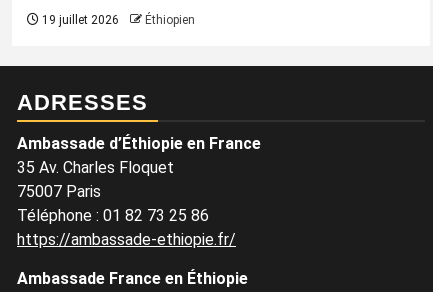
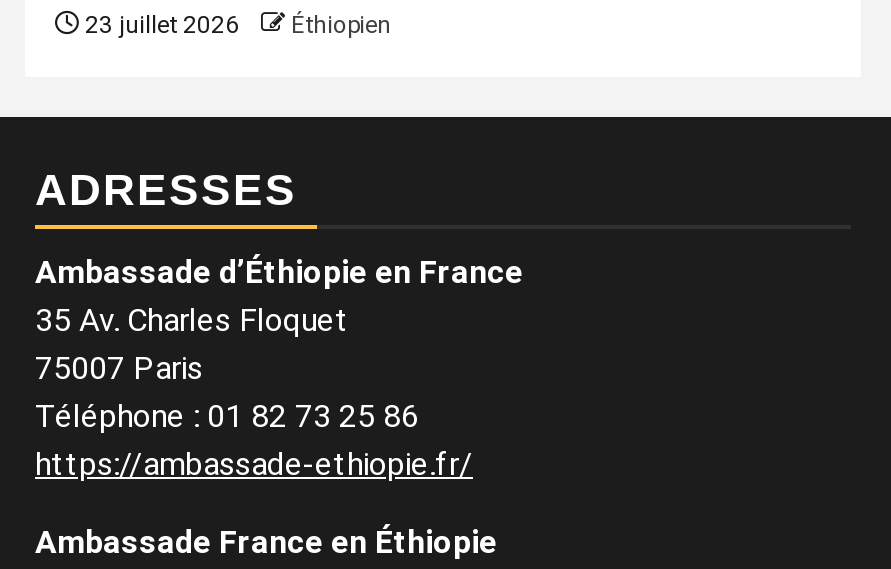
- 19 juillet 2026 Éthiopien
+ 23 juillet 2026 Éthiopien
